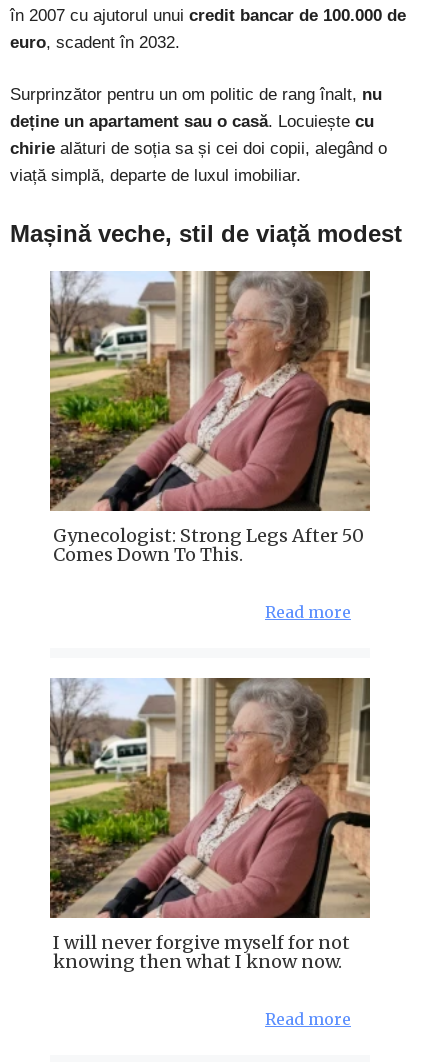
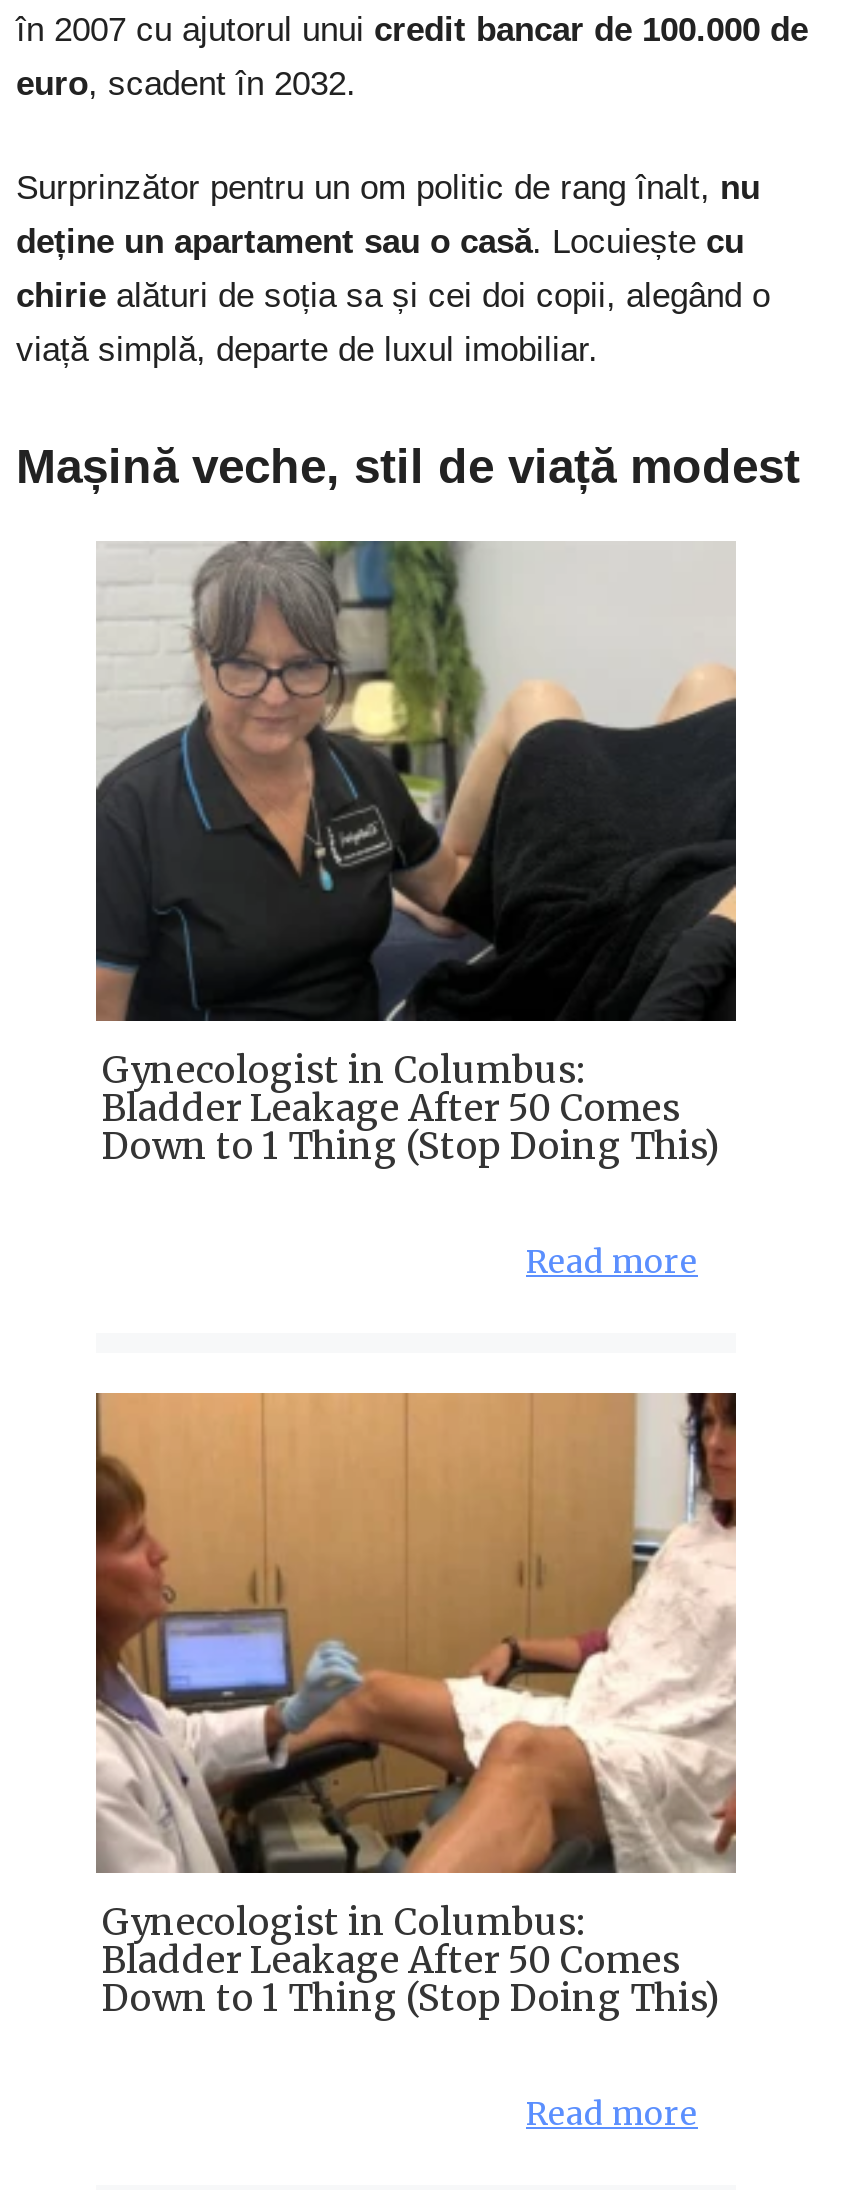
- [image]
- Gynecologist: Strong Legs After 50
- Comes Down To This.
+ [image]
+ Gynecologist in Columbus:
+ Bladder Leakage After 50 Comes
+ Down to 1 Thing (Stop Doing This)

- [image]
- I will never forgive myself for not
- knowing then what I know now.
+ [image]
+ Gynecologist in Columbus:
+ Bladder Leakage After 50 Comes
+ Down to 1 Thing (Stop Doing This)
